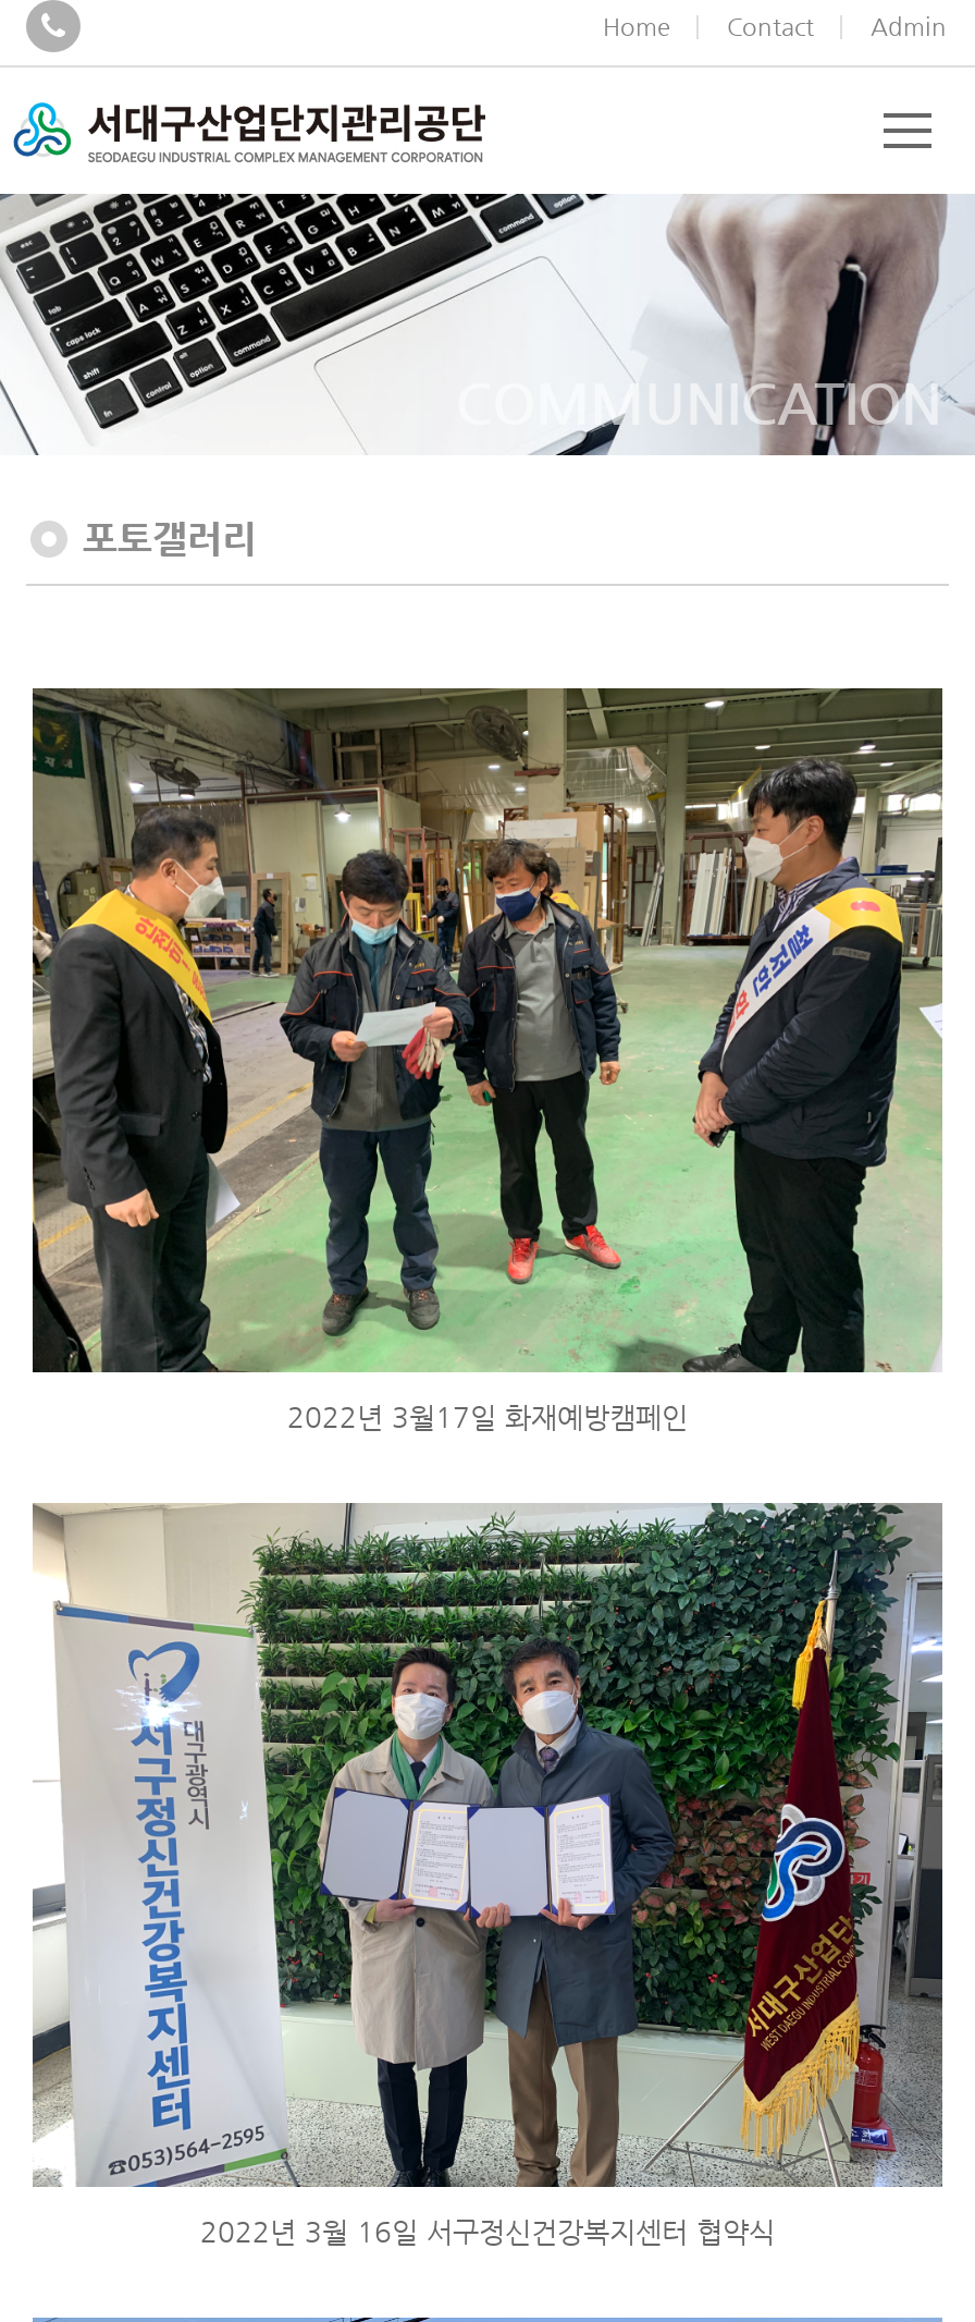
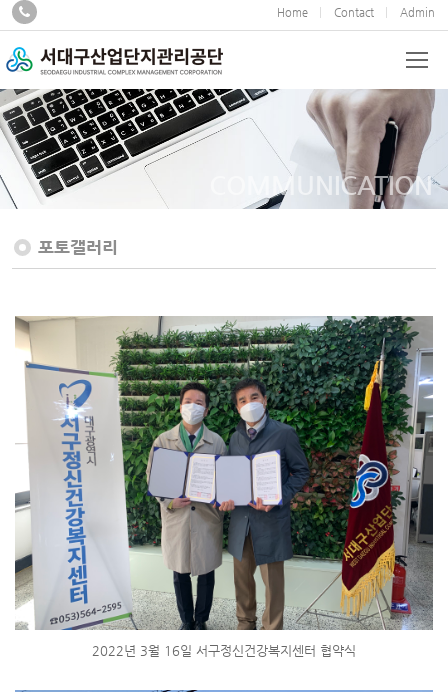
- [image]
- 2022년 3월17일 화재예방캠페인
